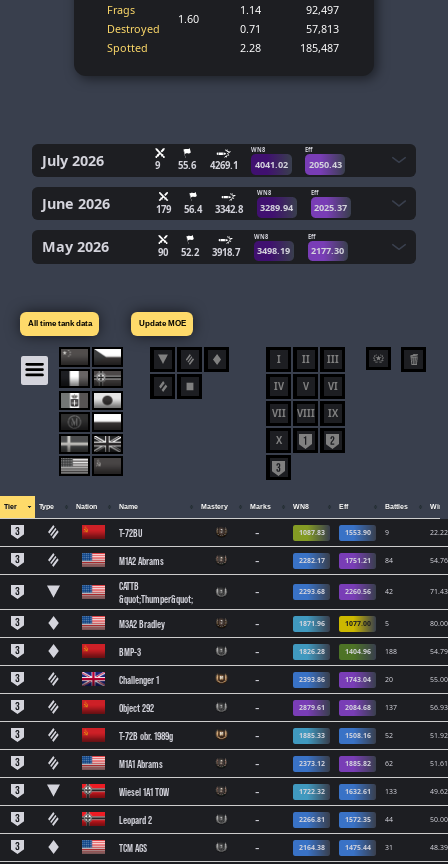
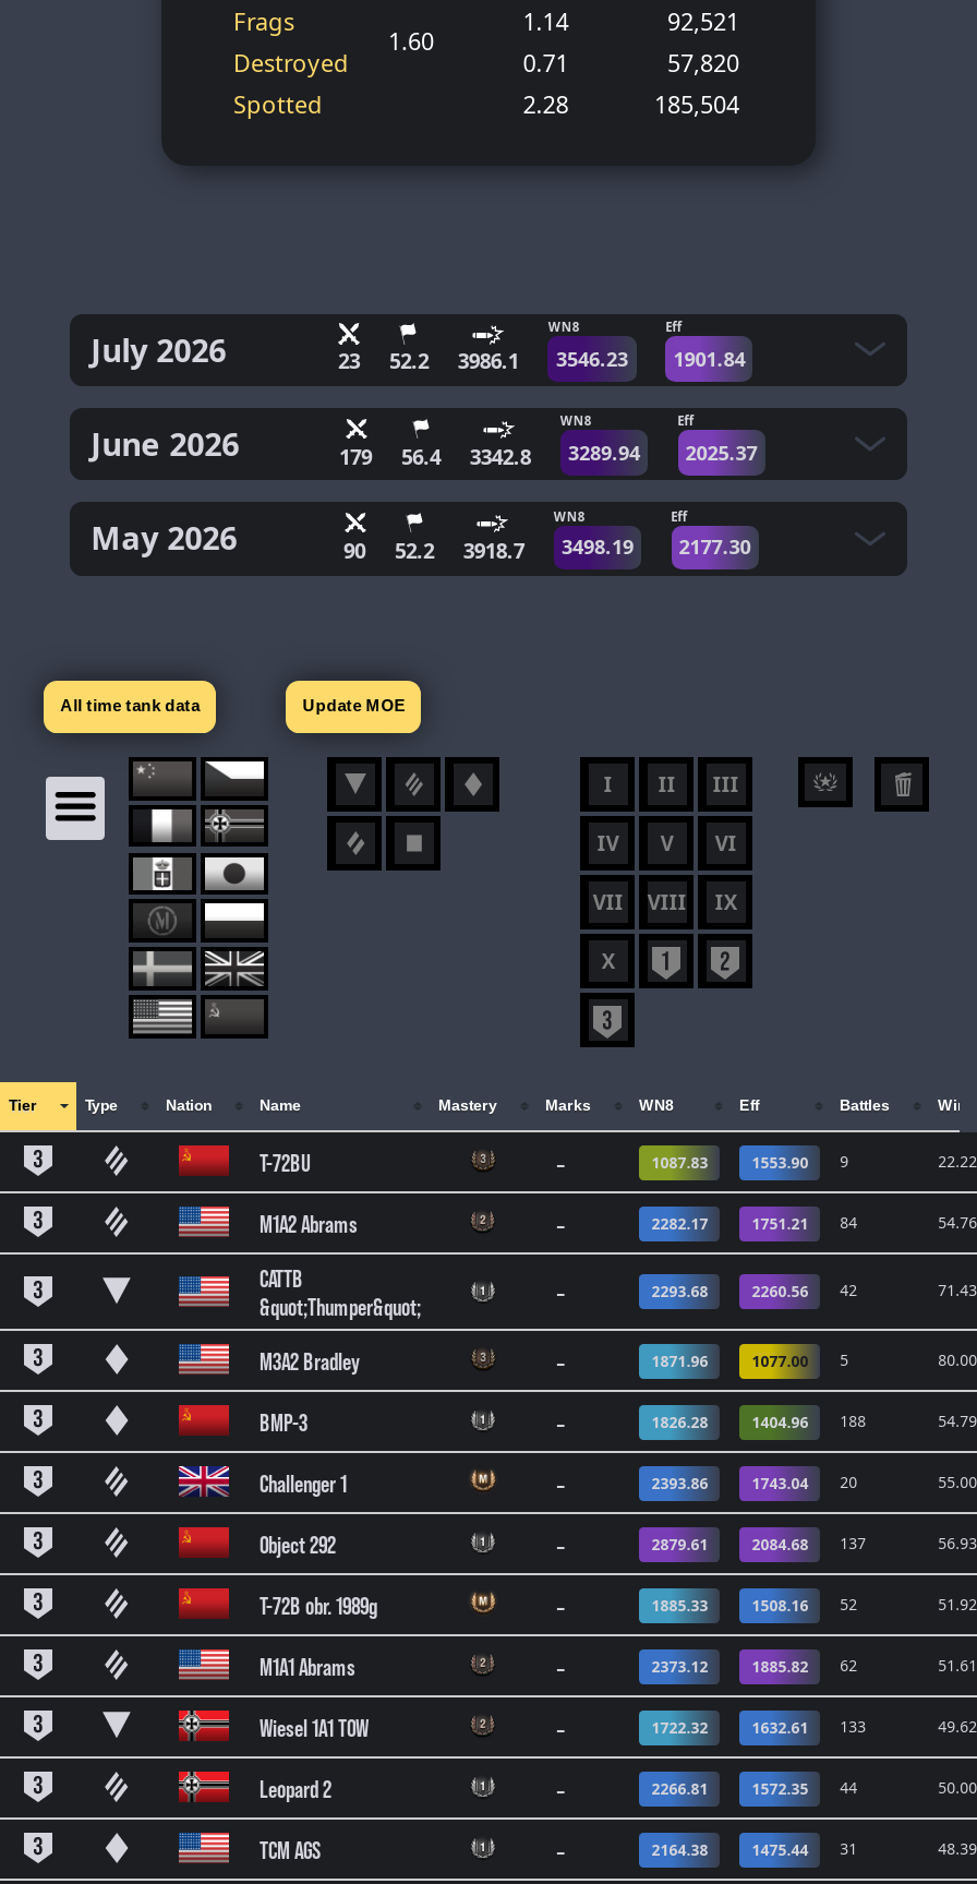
- 92,497
+ 92,521

- 57,813
+ 57,820

- 185,487
+ 185,504

- 9
+ 23

- 55.6
+ 52.2

- 4269.1
+ 3986.1

- 4041.02
+ 3546.23

- 2050.43
+ 1901.84
